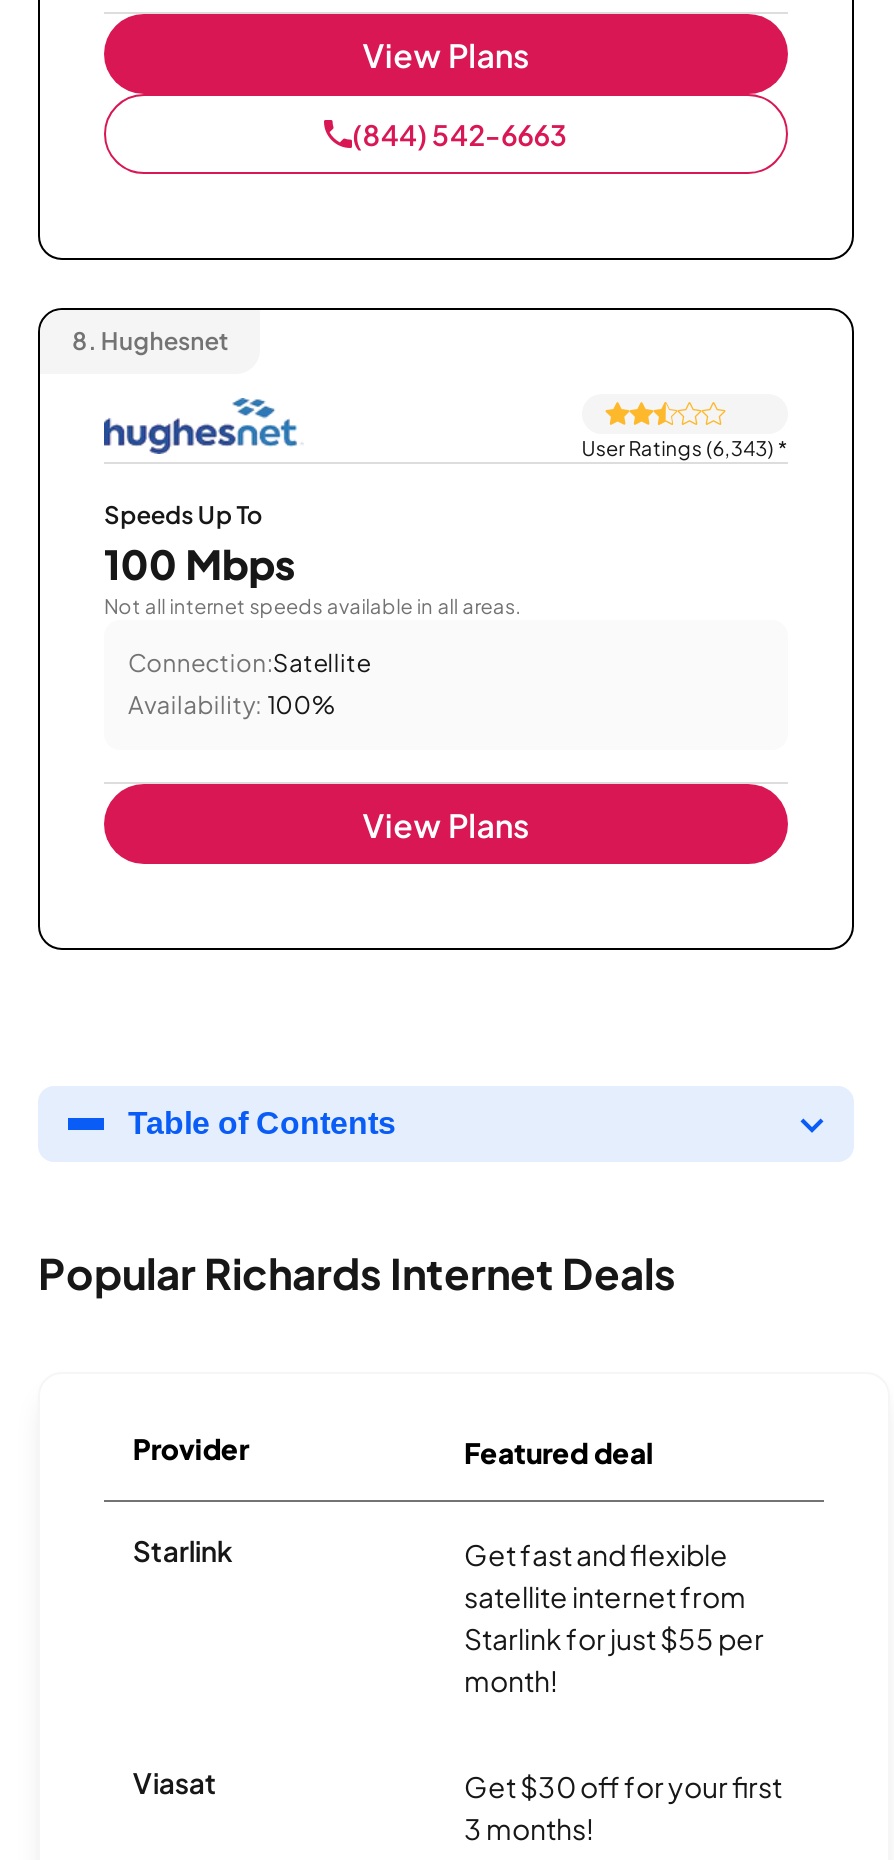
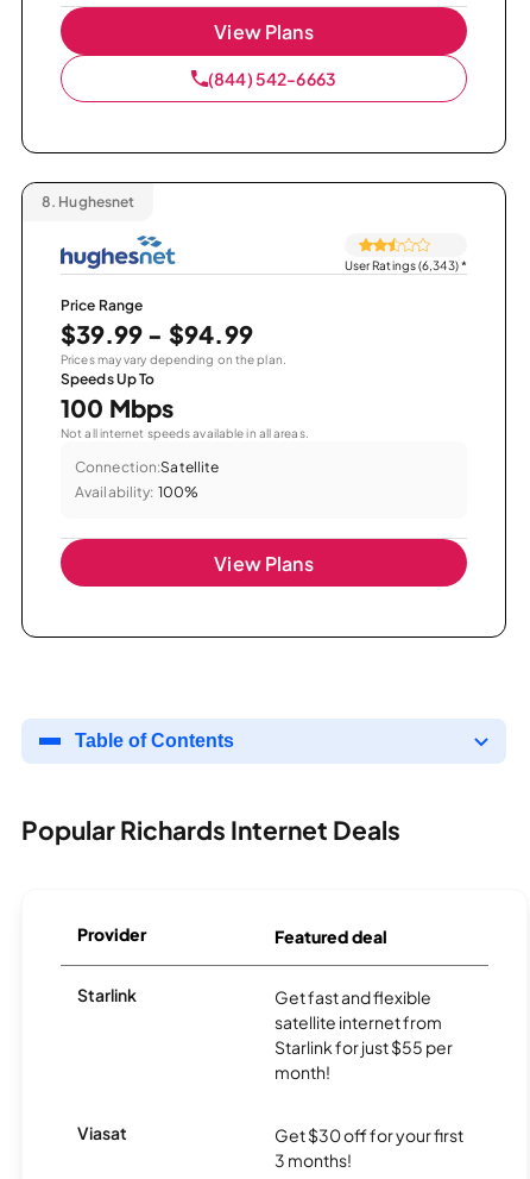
+ Price Range
+ $39.99 - $94.99
+ Prices may vary depending on the plan.
